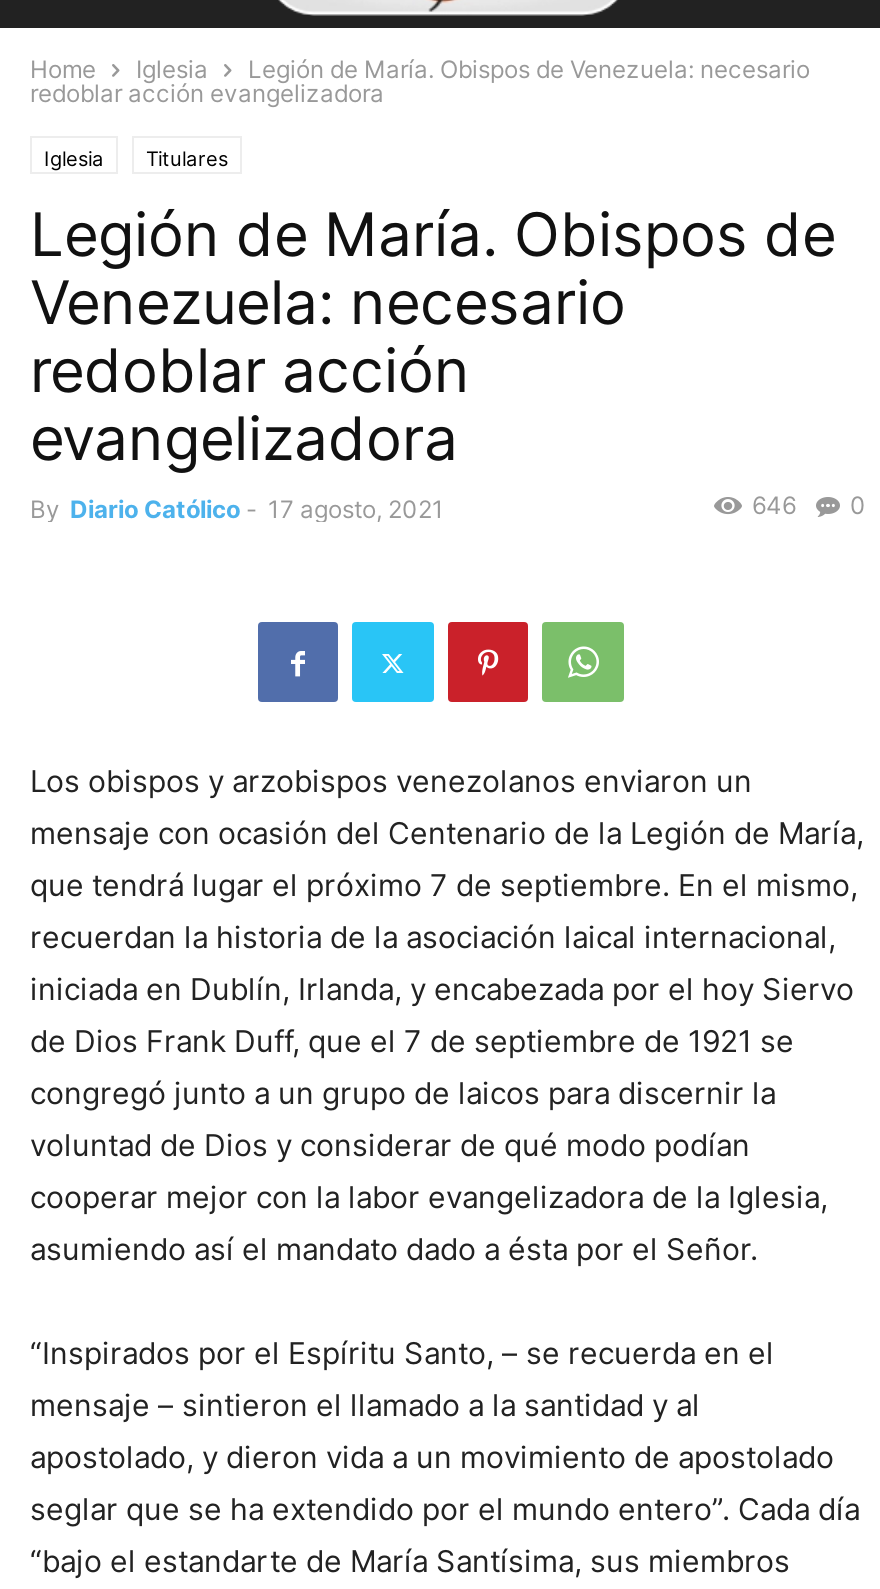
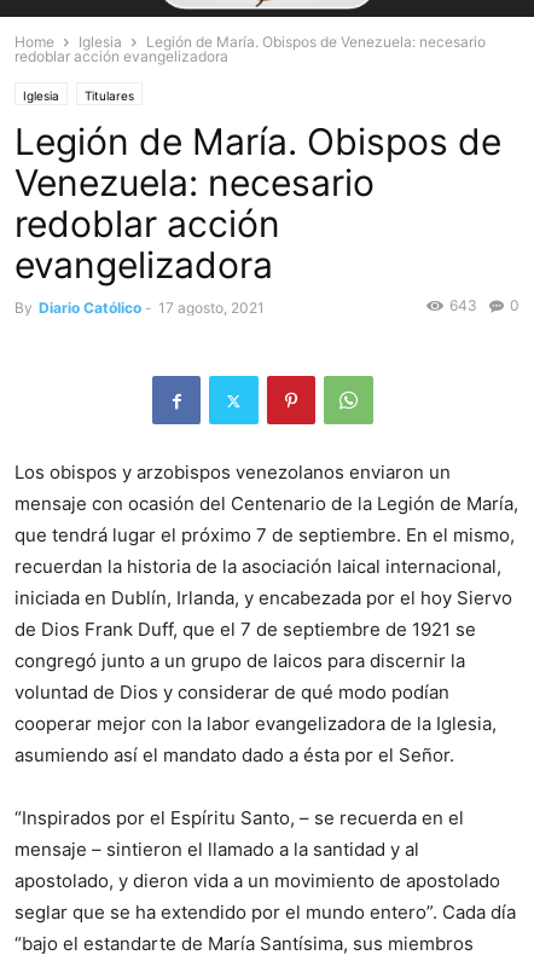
- 646 0
+ 643 0
